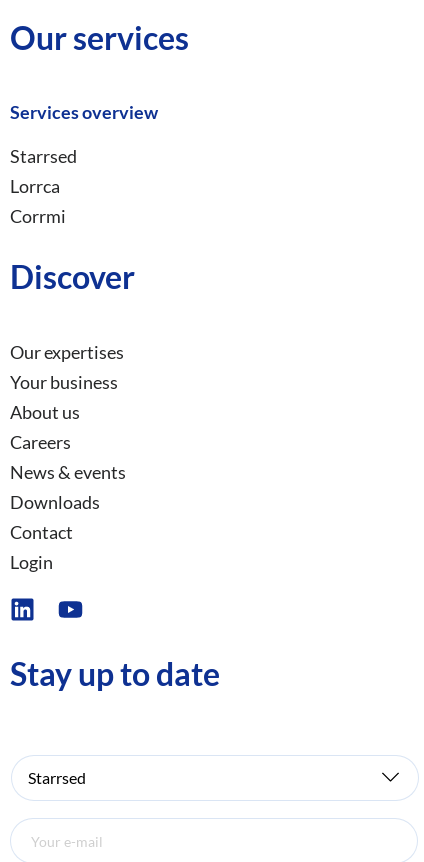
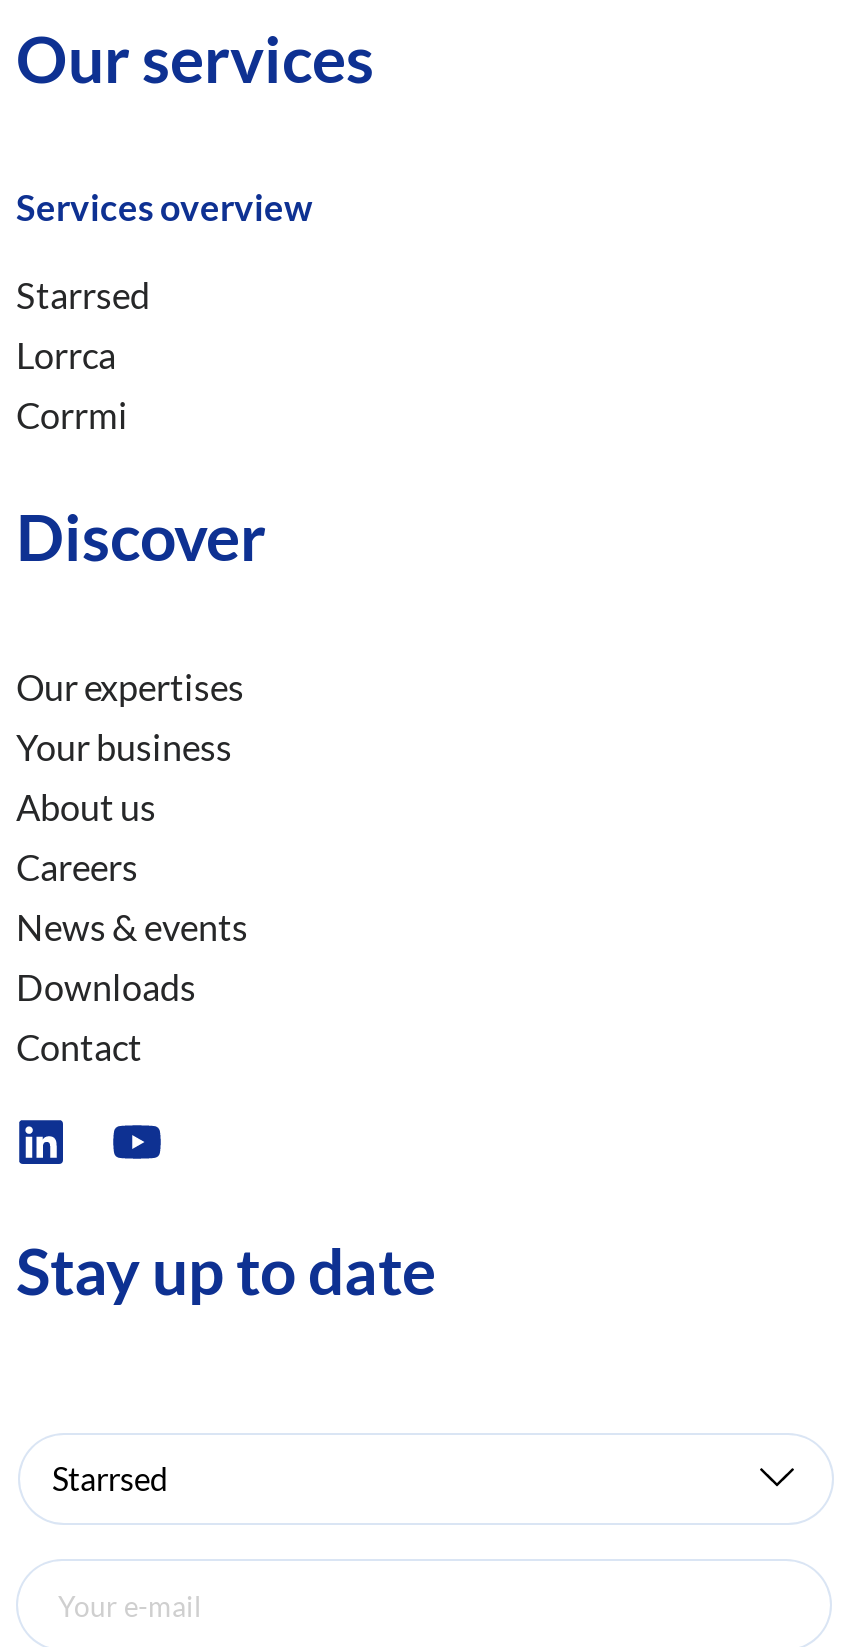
- Login
